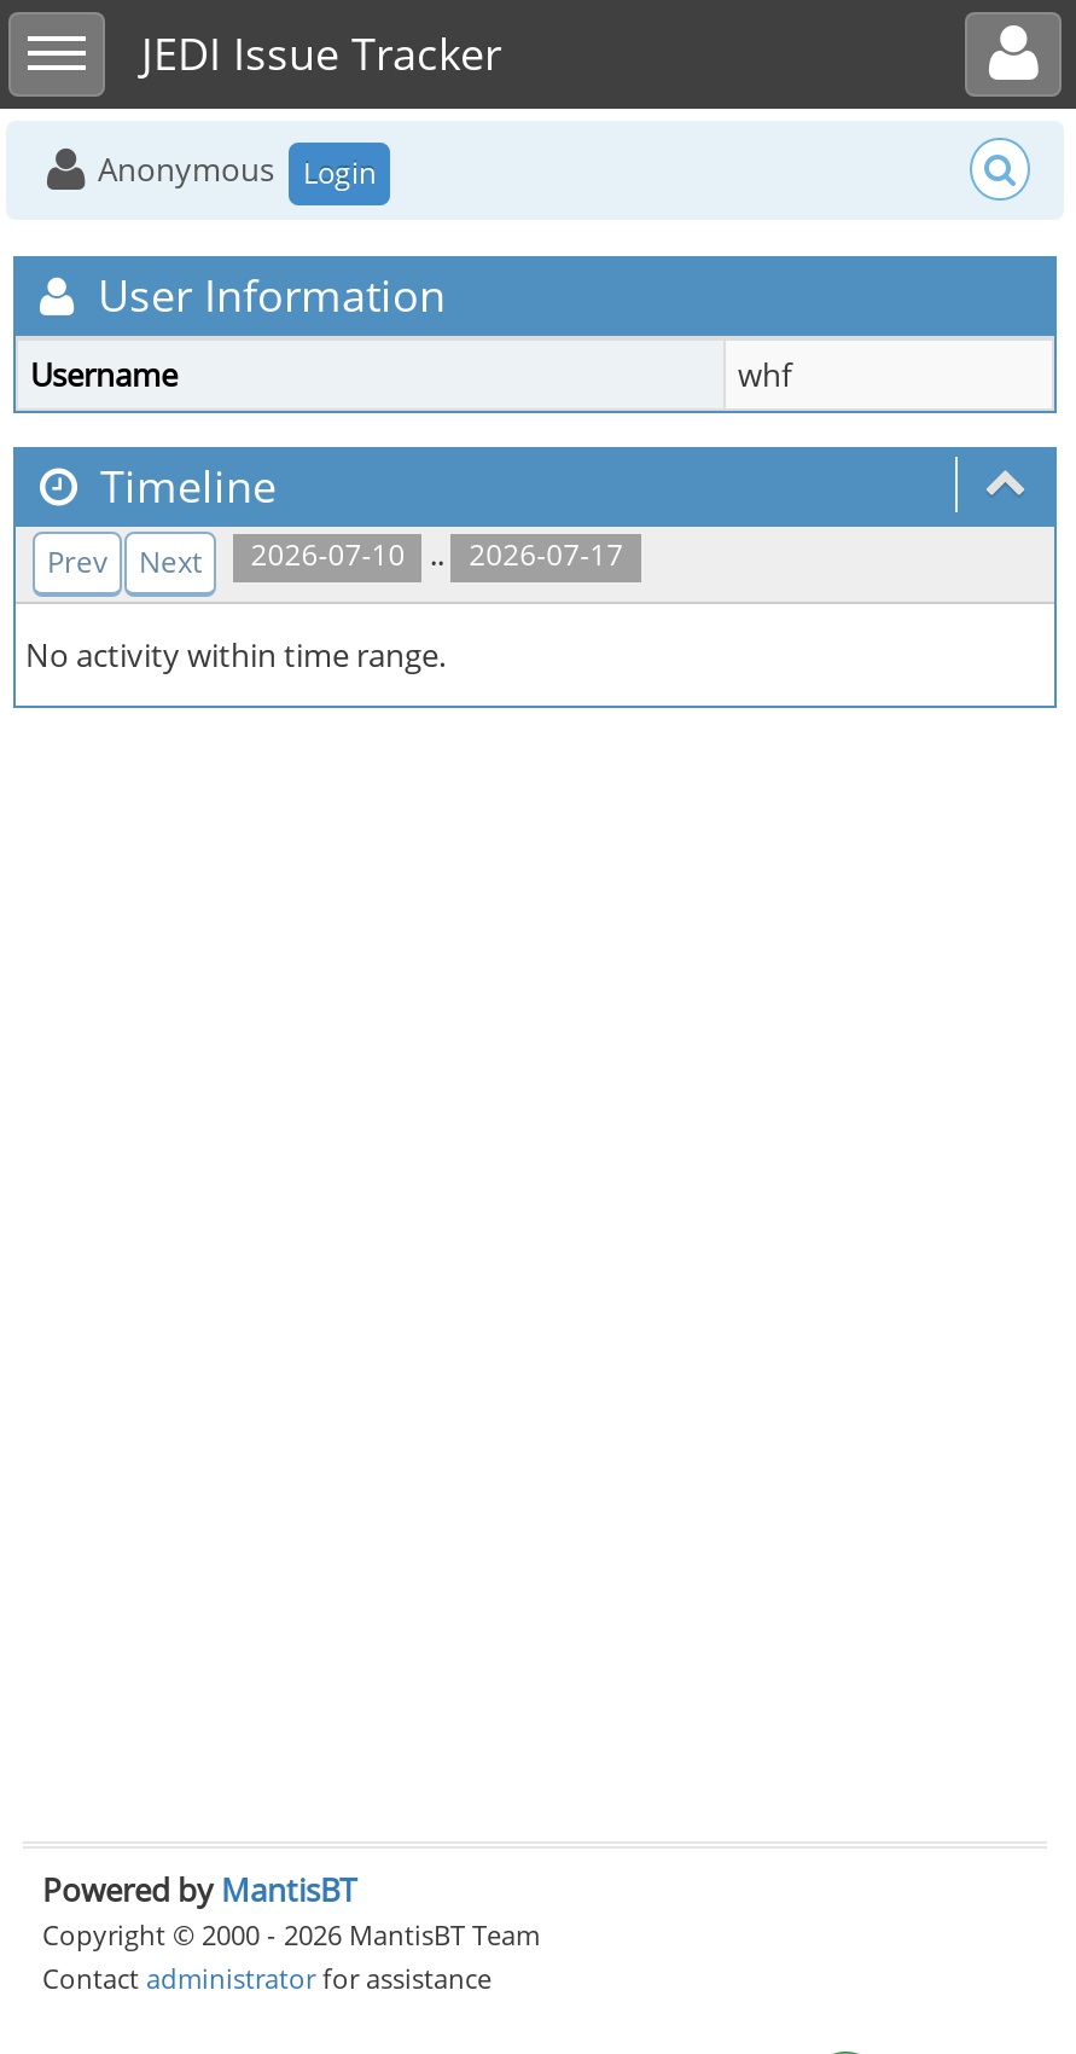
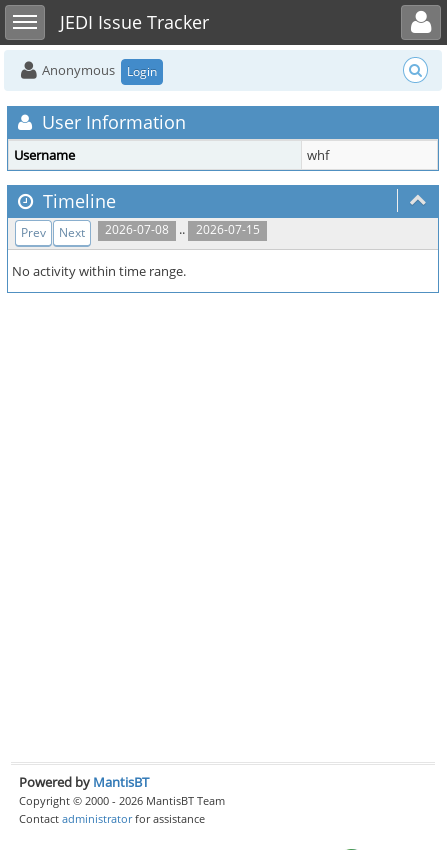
- Prev Next 2026-07-10 .. 2026-07-17
+ Prev Next 2026-07-08 .. 2026-07-15
